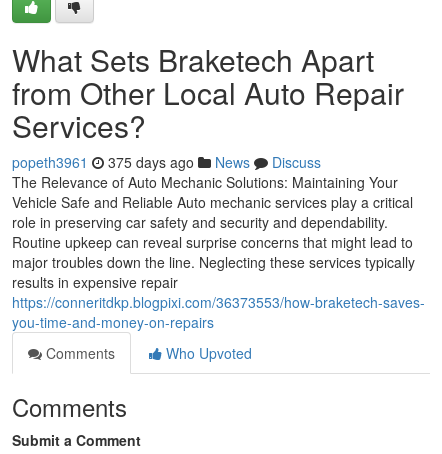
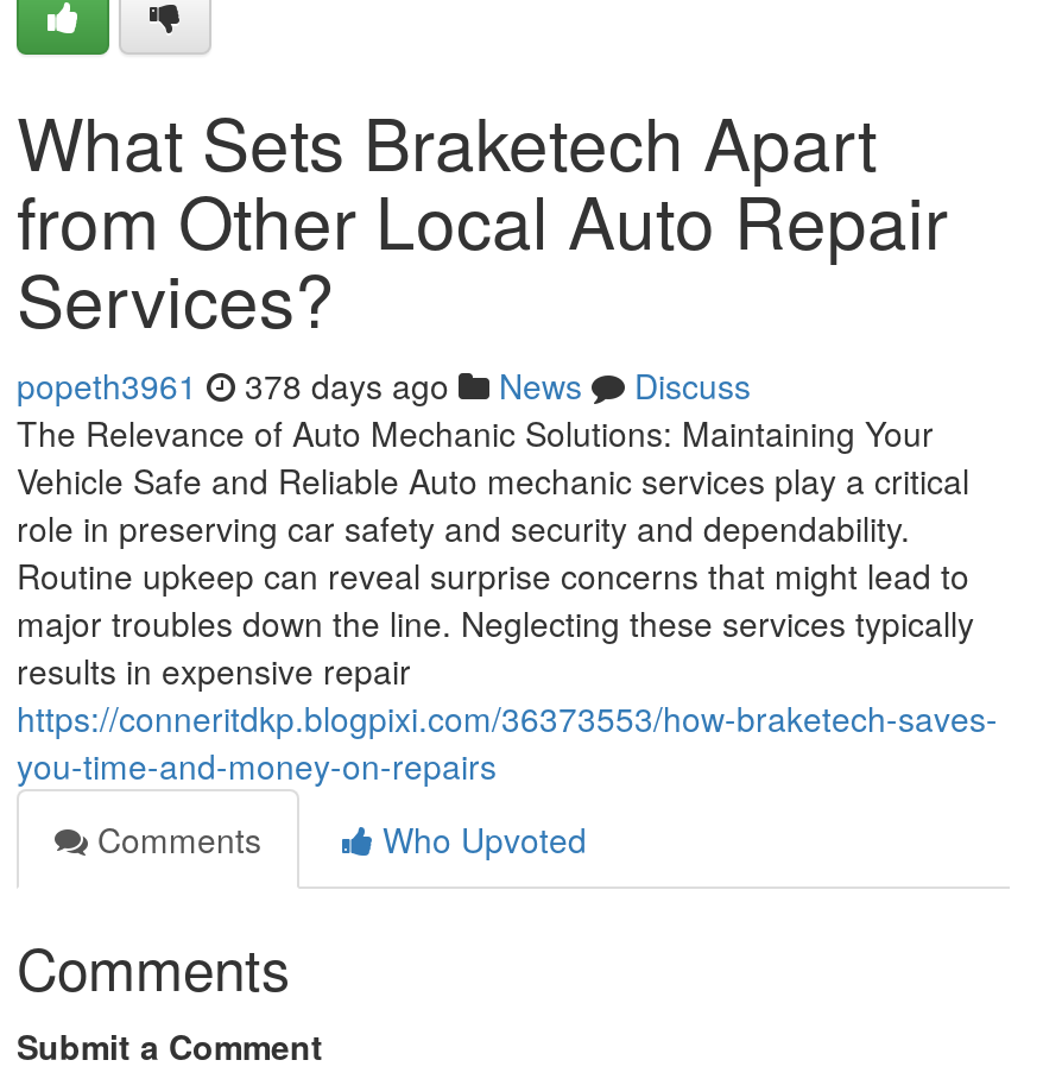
- popeth3961 375 days ago News Discuss
+ popeth3961 378 days ago News Discuss
